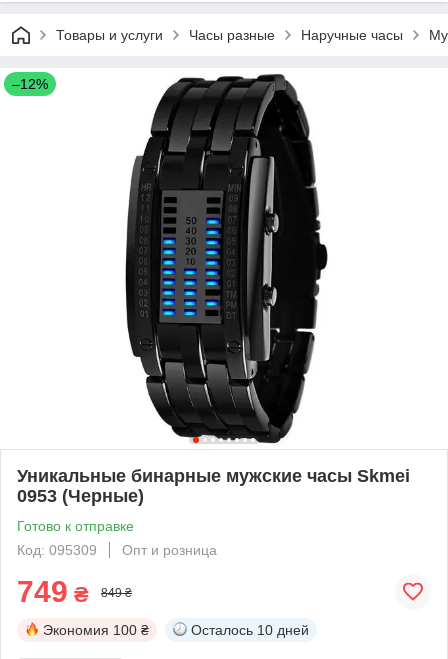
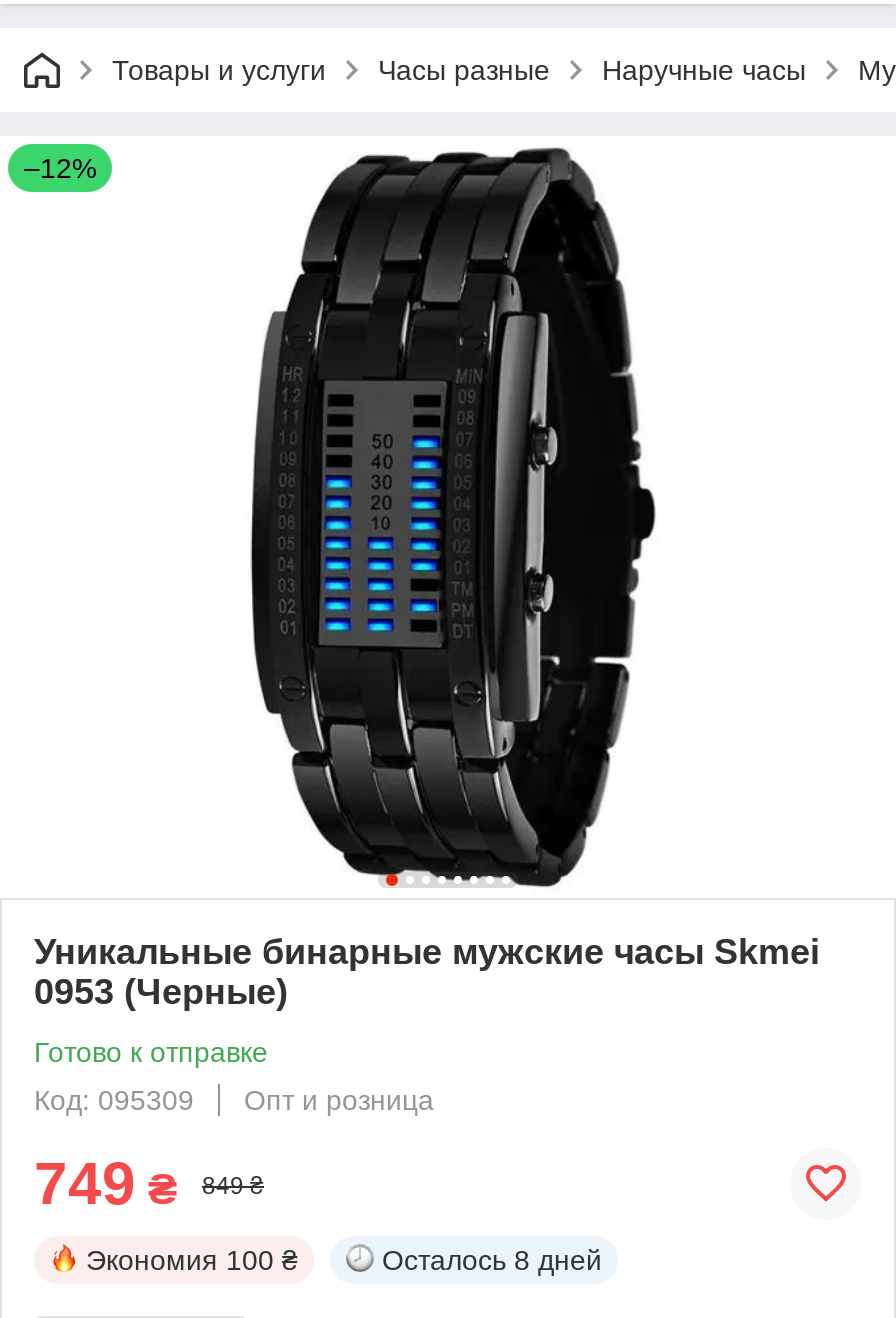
- Осталось 10 дней
+ Осталось 8 дней
